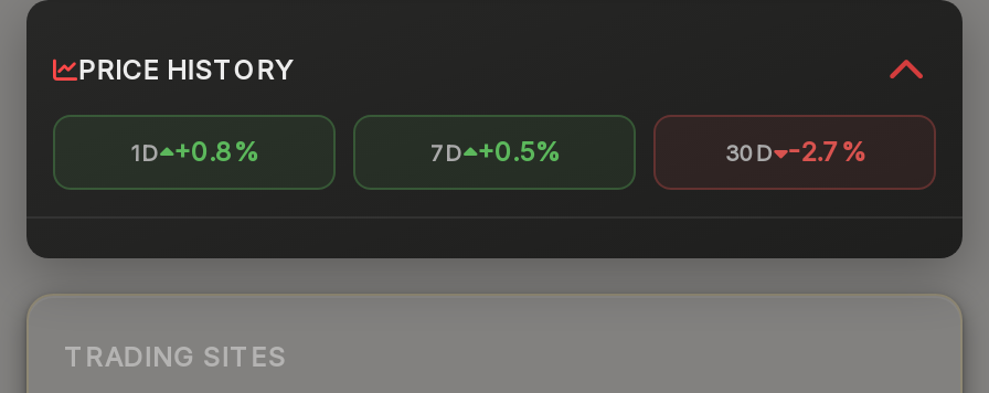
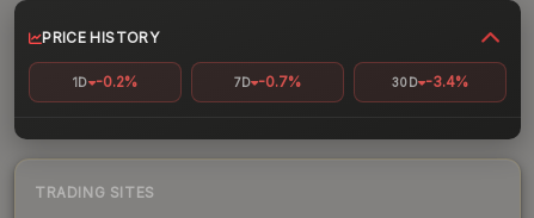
- 1D +0.8%
+ 1D -0.2%

- 7D +0.5%
+ 7D -0.7%

- 30D -2.7%
+ 30D -3.4%
